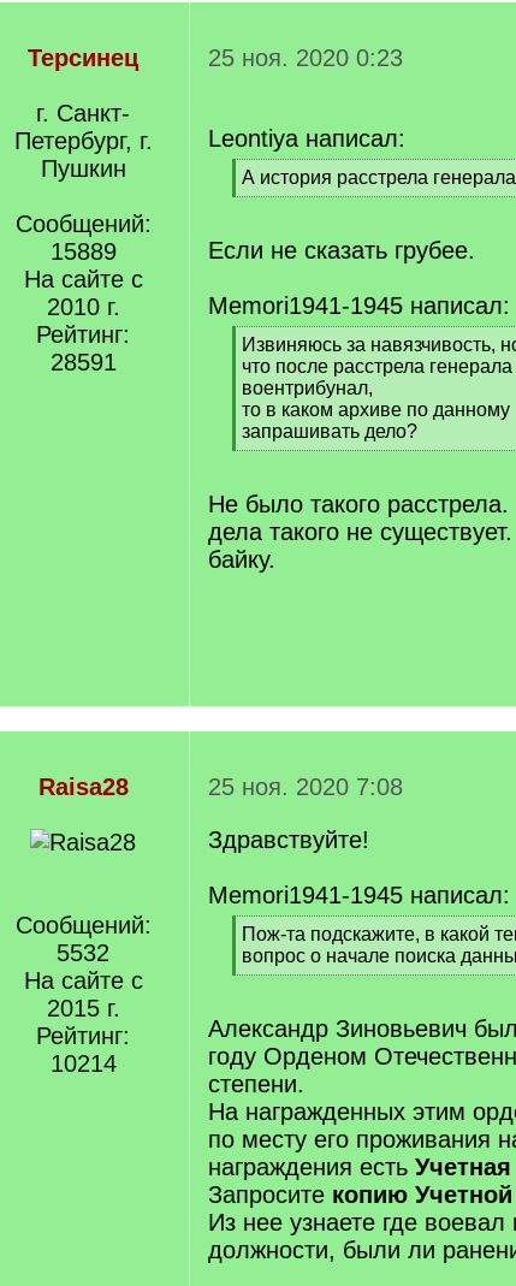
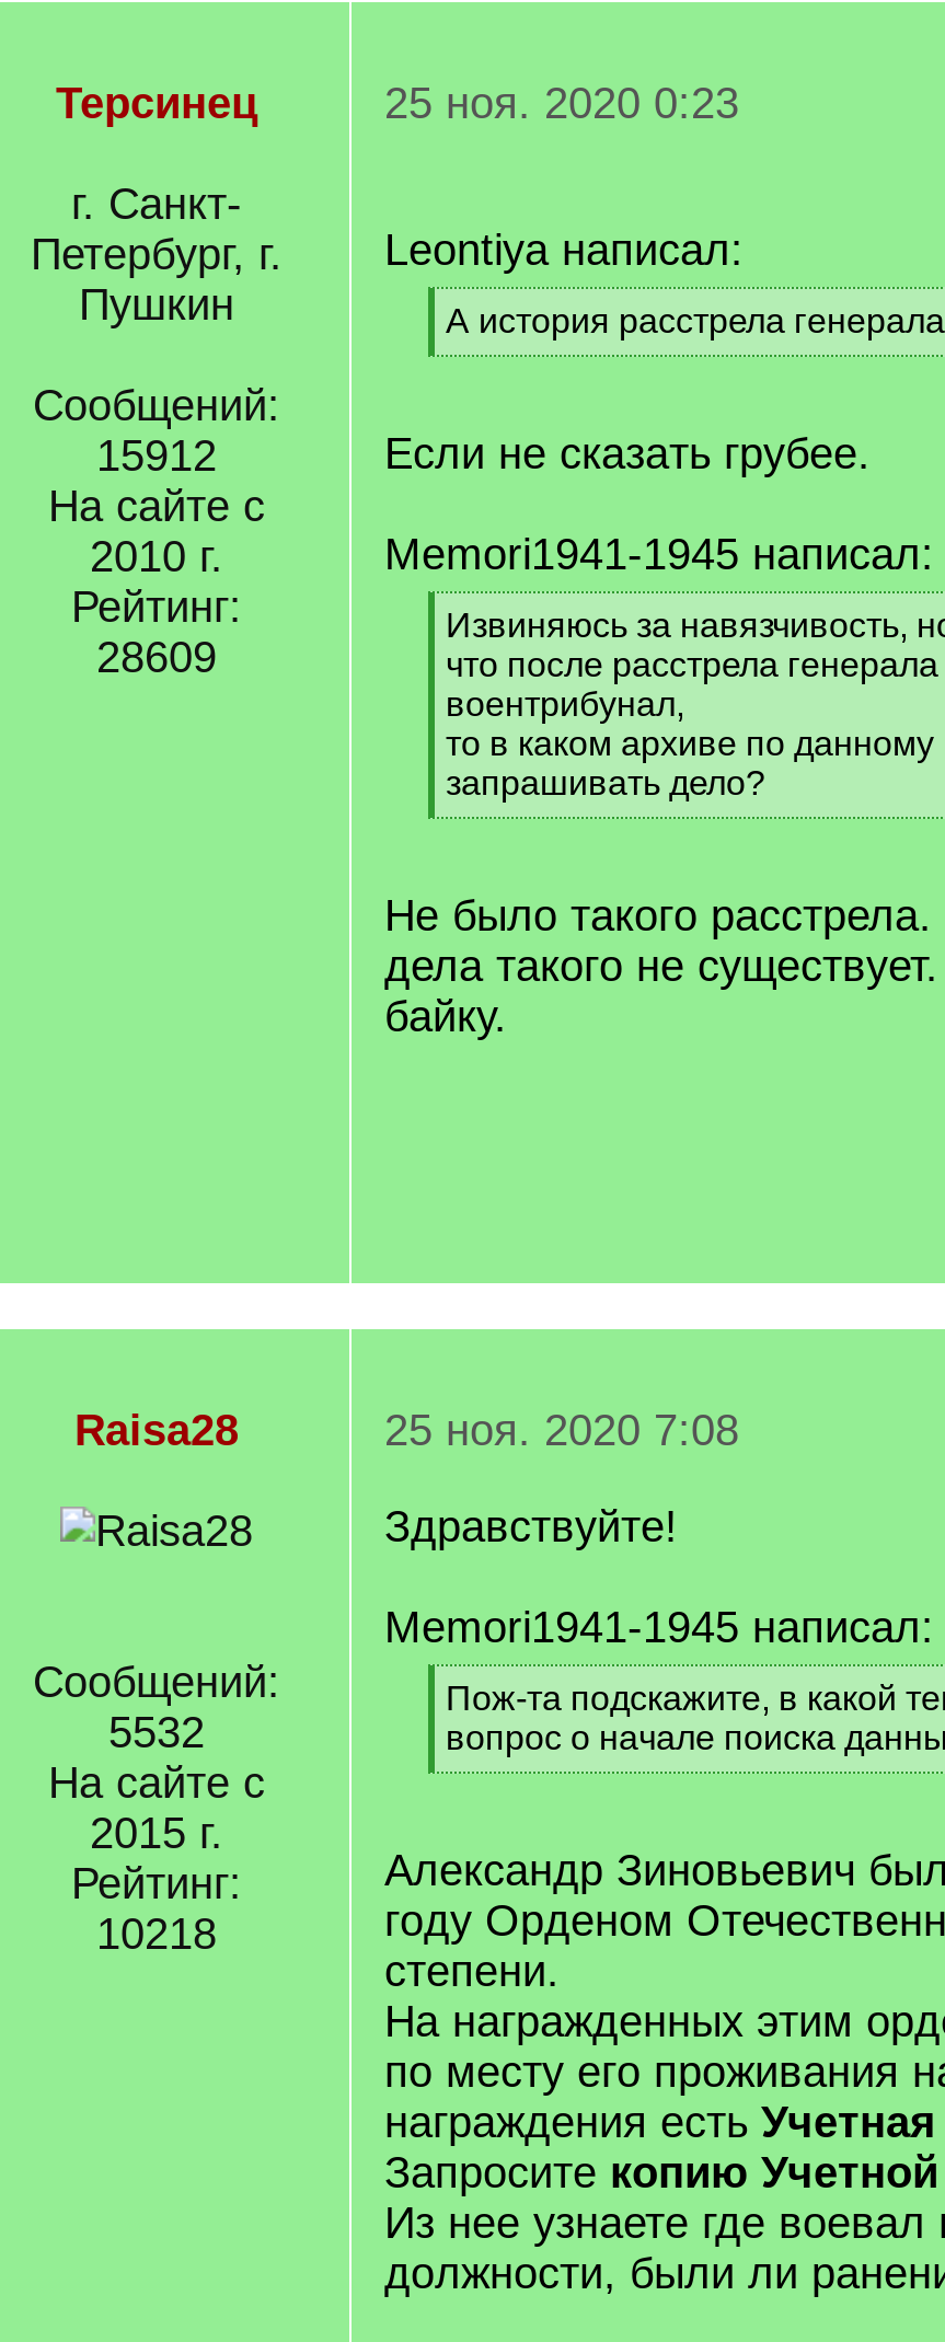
- 15889
+ 15912

- 28591
+ 28609

- 10214
+ 10218
